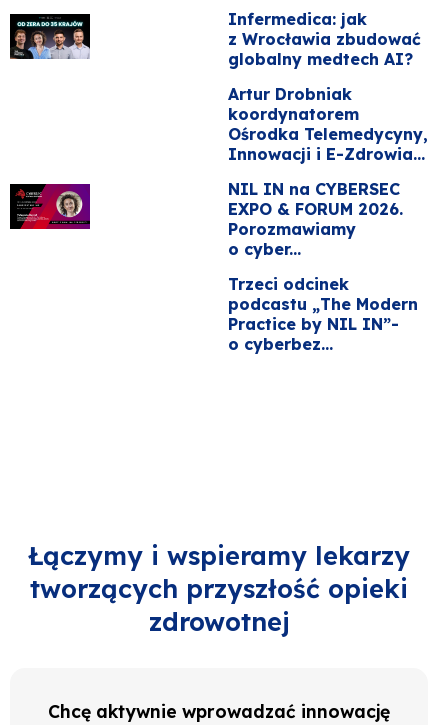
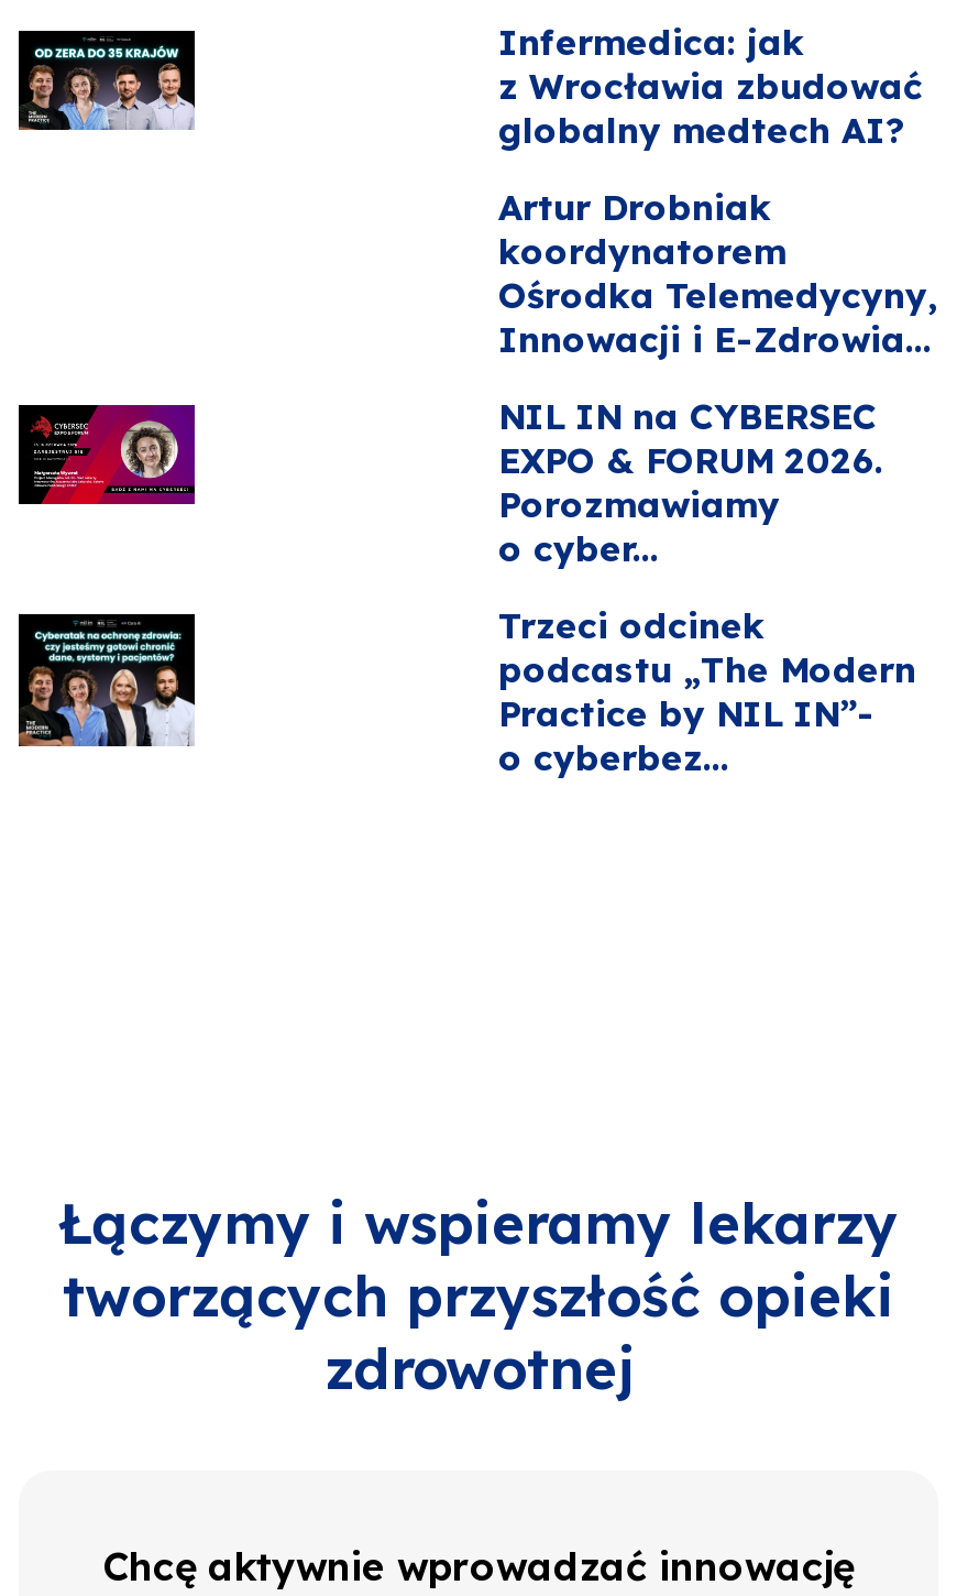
+ [image]
